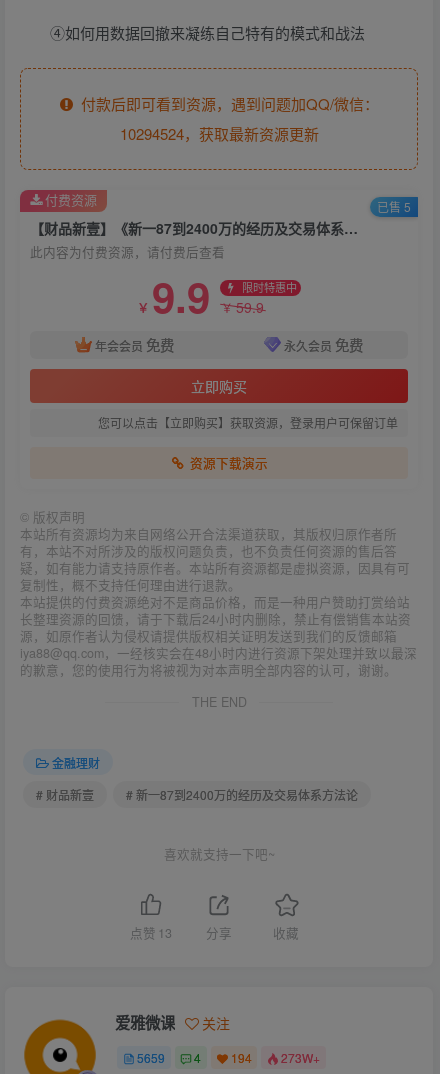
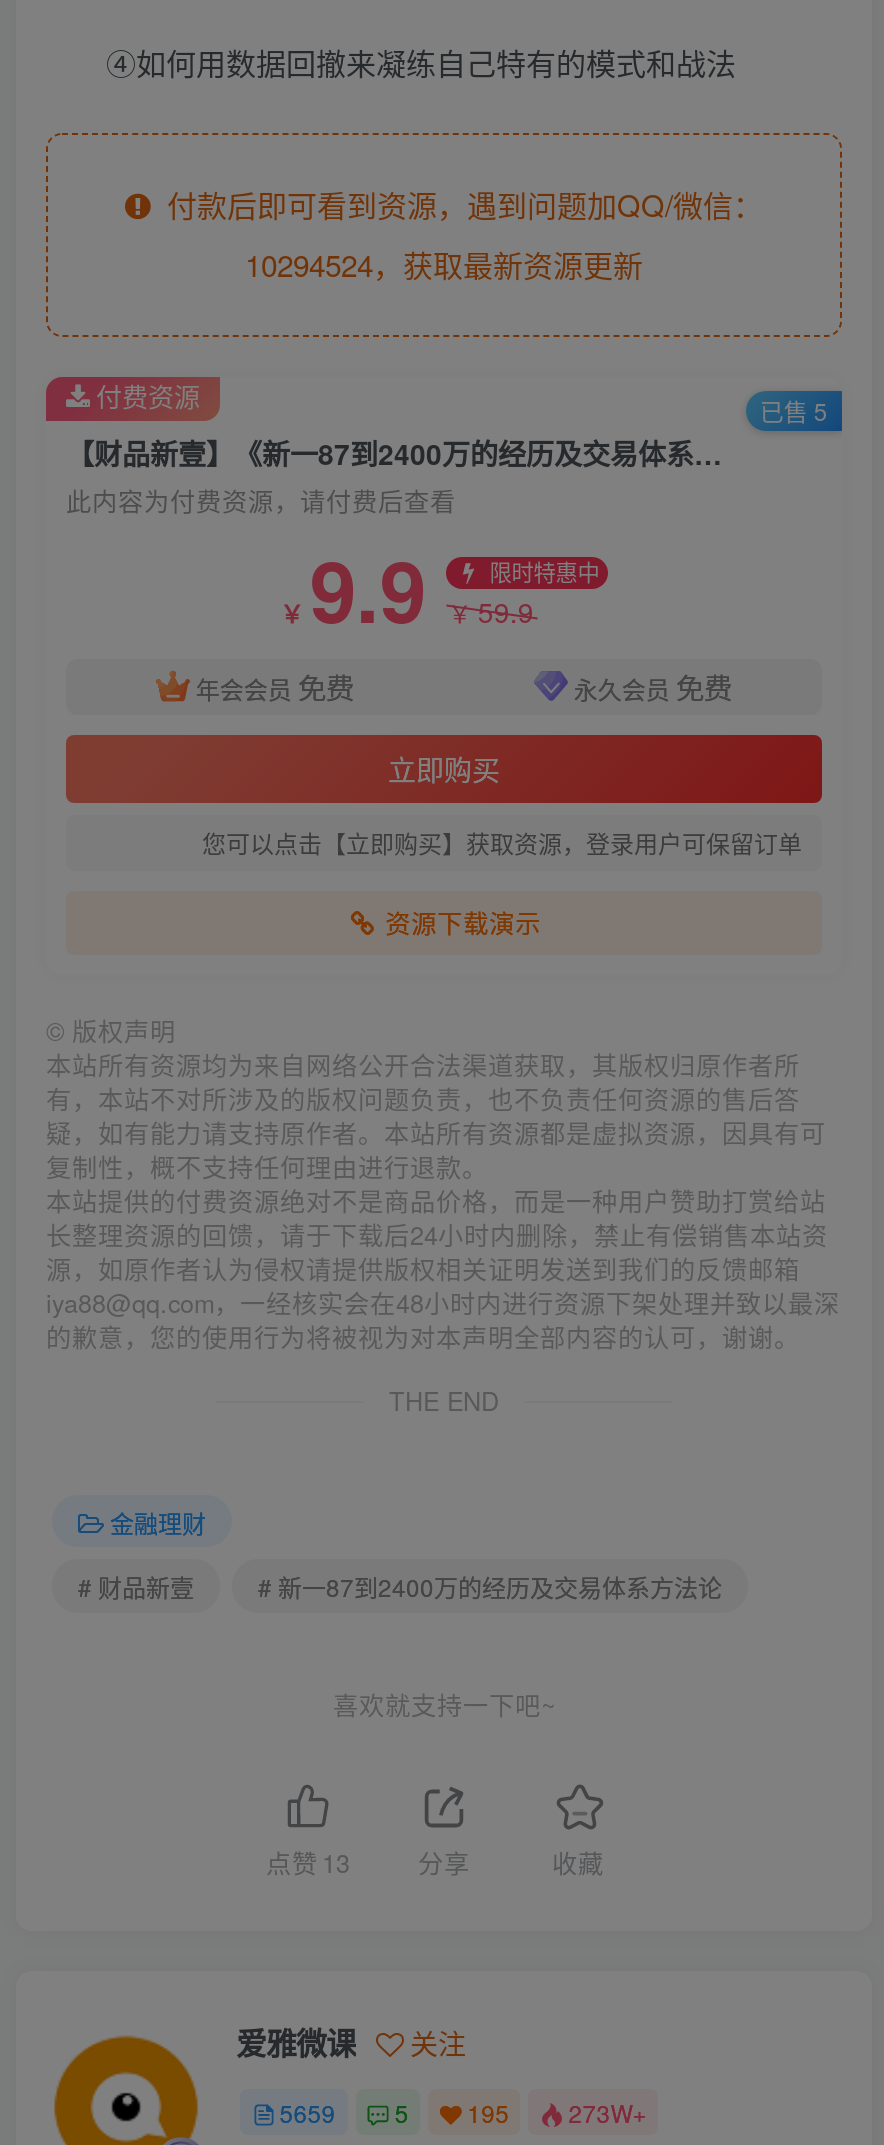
- 4
+ 5

- 194
+ 195
